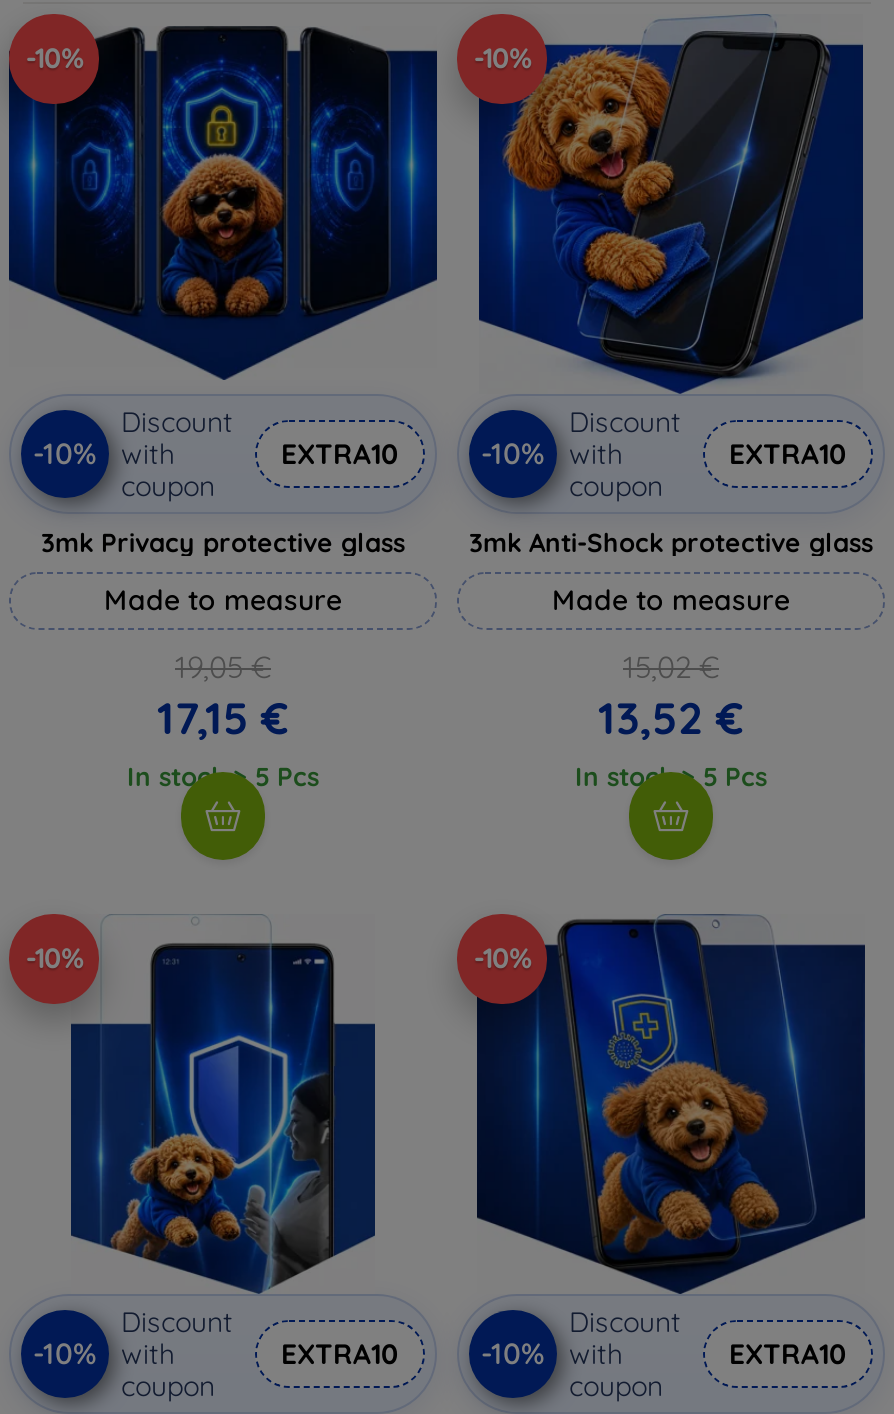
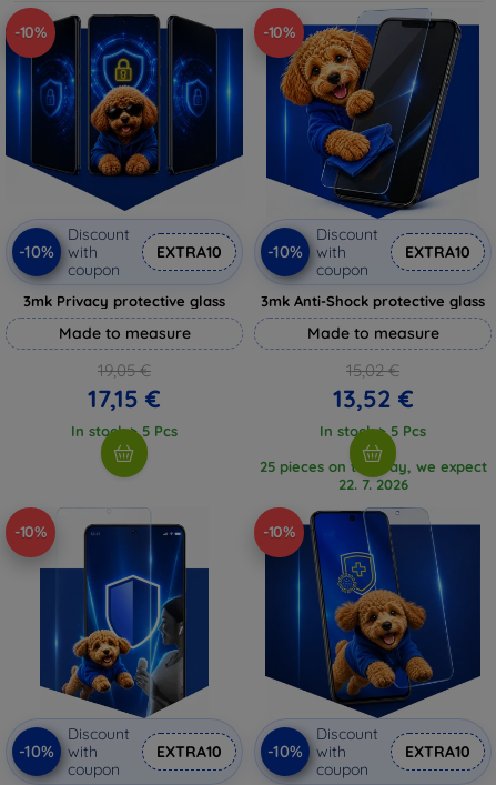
+ 25 pieces on the way, we expect
+ 22. 7. 2026
